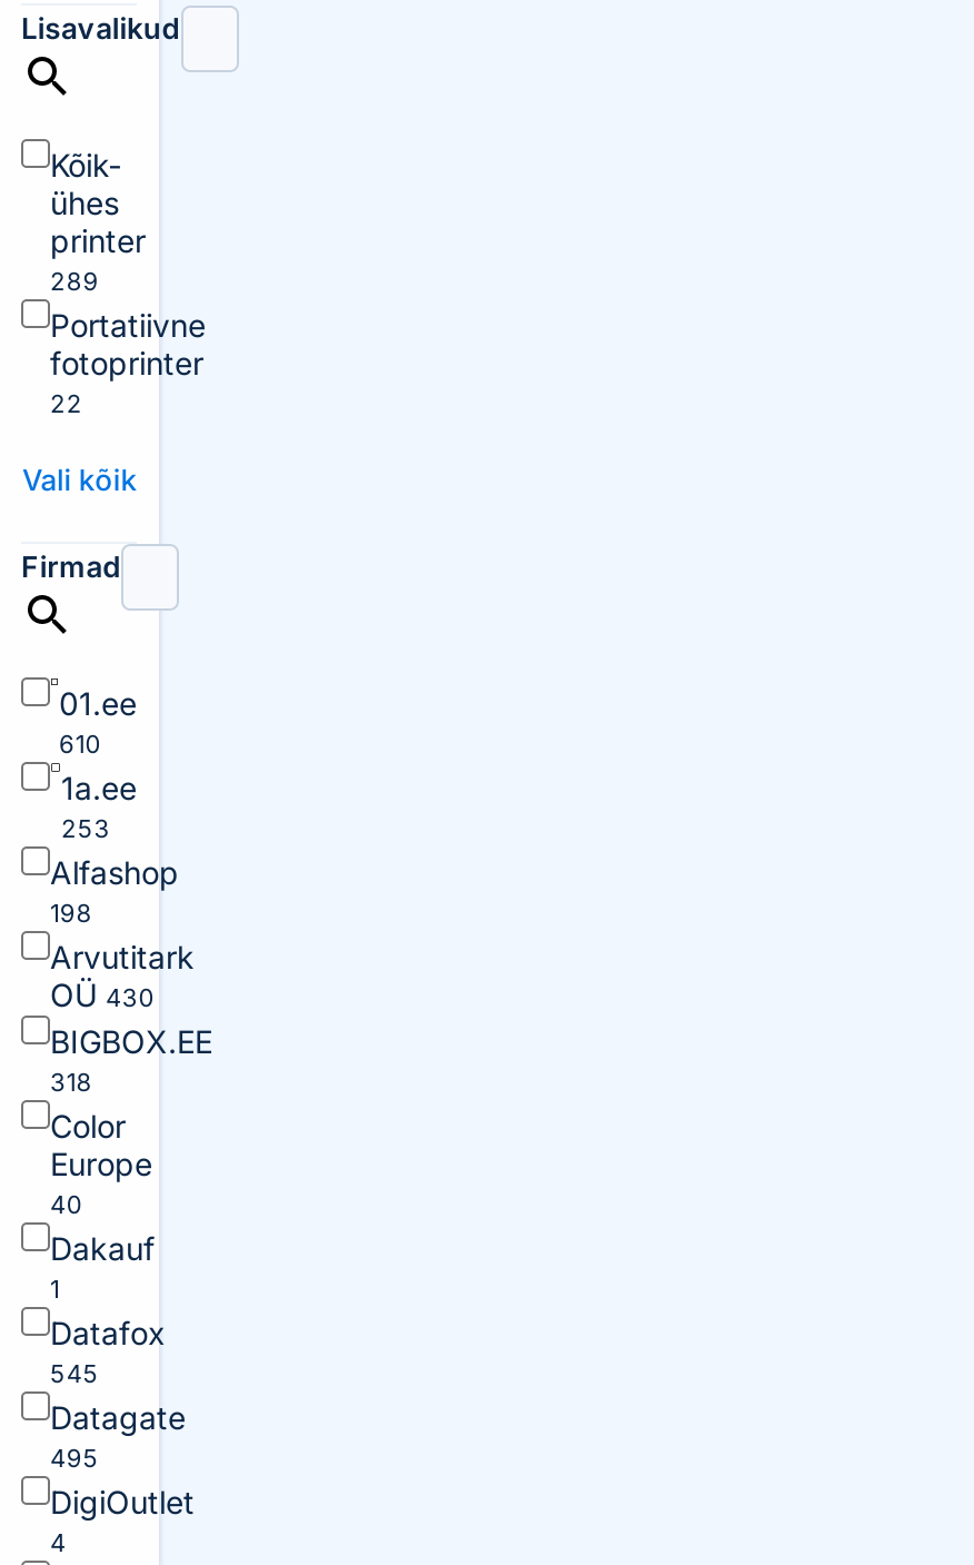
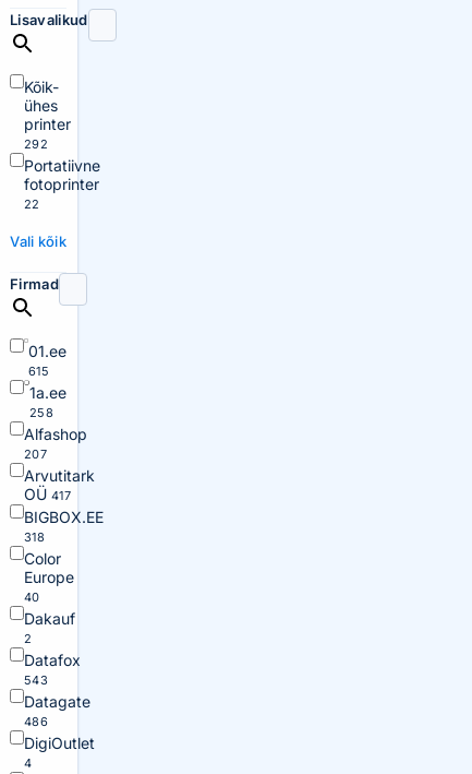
- 289
+ 292

- 610
+ 615

- 253
+ 258

- 198
+ 207

- OÜ 430
+ OÜ 417

- 1
+ 2

- 545
+ 543

- 495
+ 486
